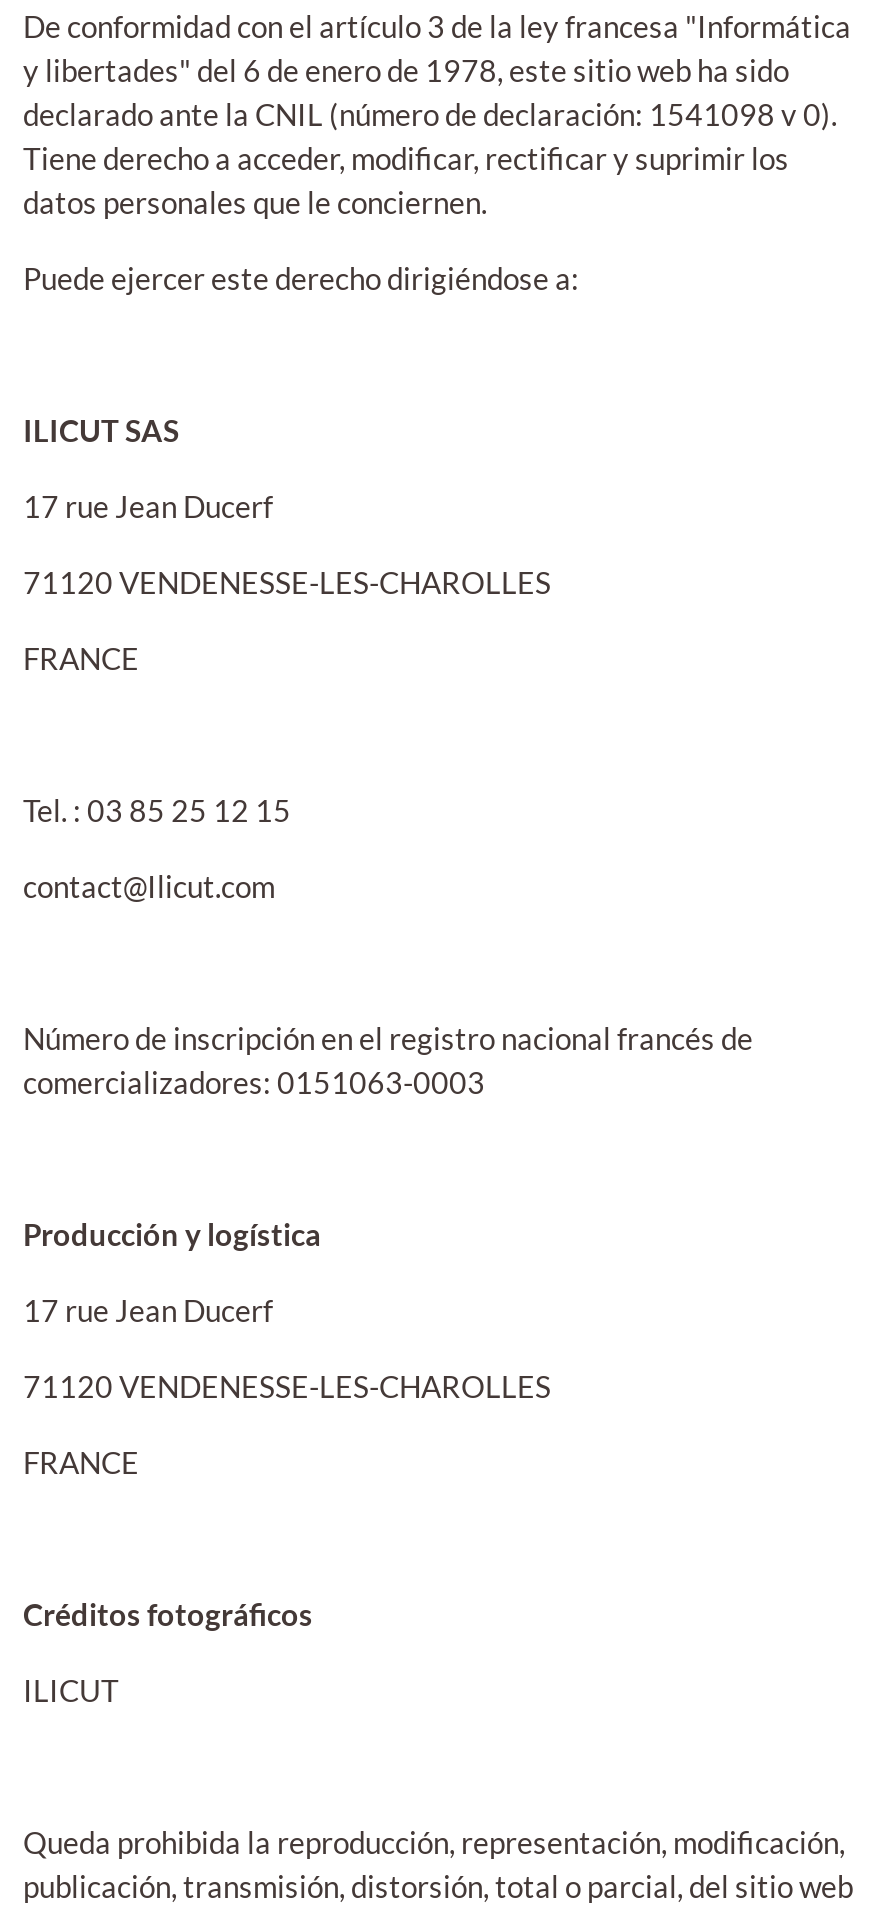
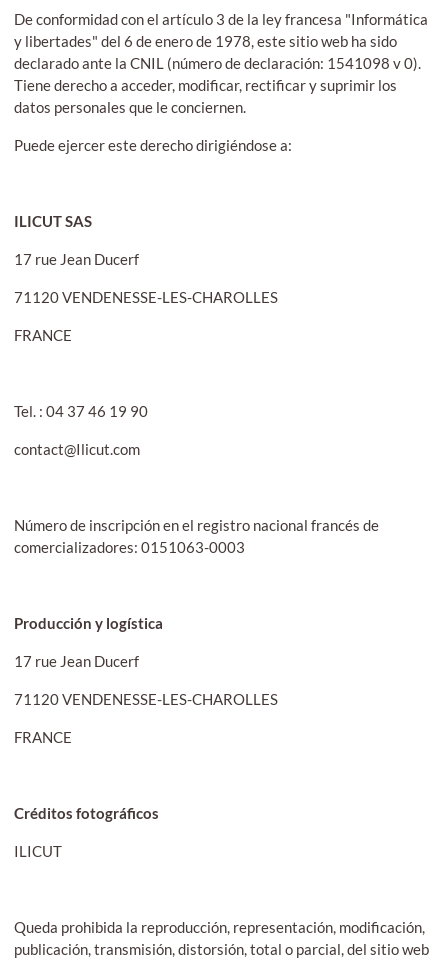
- Tel. : 03 85 25 12 15
+ Tel. : 04 37 46 19 90
